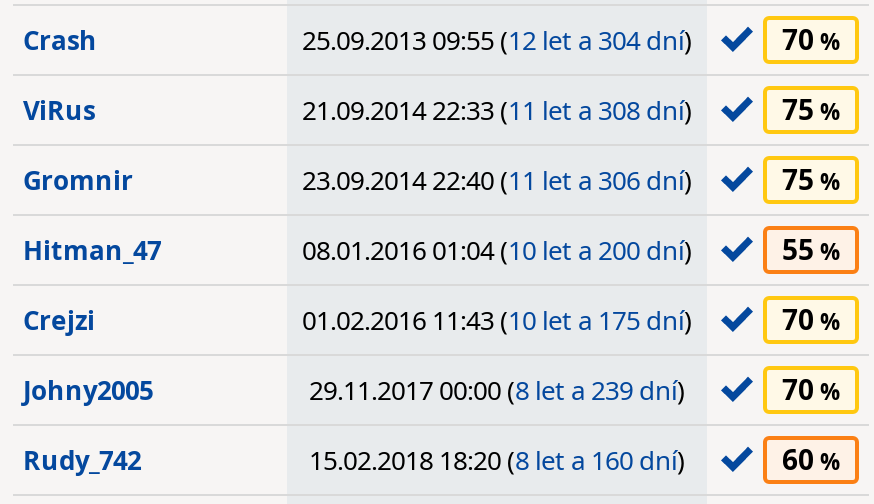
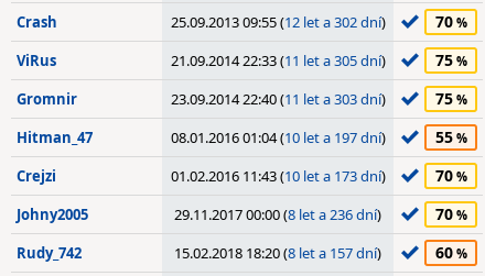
- 25.09.2013 09:55 (12 let a 304 dní)
+ 25.09.2013 09:55 (12 let a 302 dní)

- 21.09.2014 22:33 (11 let a 308 dní)
+ 21.09.2014 22:33 (11 let a 305 dní)

- 23.09.2014 22:40 (11 let a 306 dní)
+ 23.09.2014 22:40 (11 let a 303 dní)

- 08.01.2016 01:04 (10 let a 200 dní)
+ 08.01.2016 01:04 (10 let a 197 dní)

- 01.02.2016 11:43 (10 let a 175 dní)
+ 01.02.2016 11:43 (10 let a 173 dní)

- 29.11.2017 00:00 (8 let a 239 dní)
+ 29.11.2017 00:00 (8 let a 236 dní)

- 15.02.2018 18:20 (8 let a 160 dní)
+ 15.02.2018 18:20 (8 let a 157 dní)
